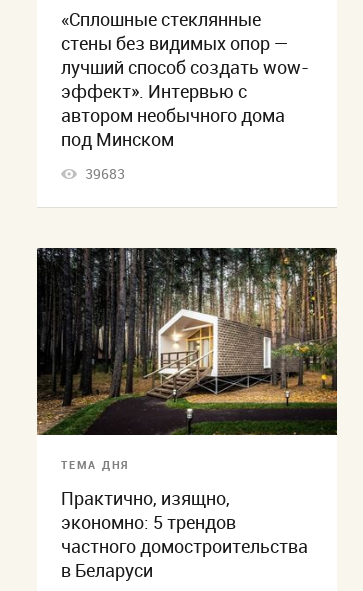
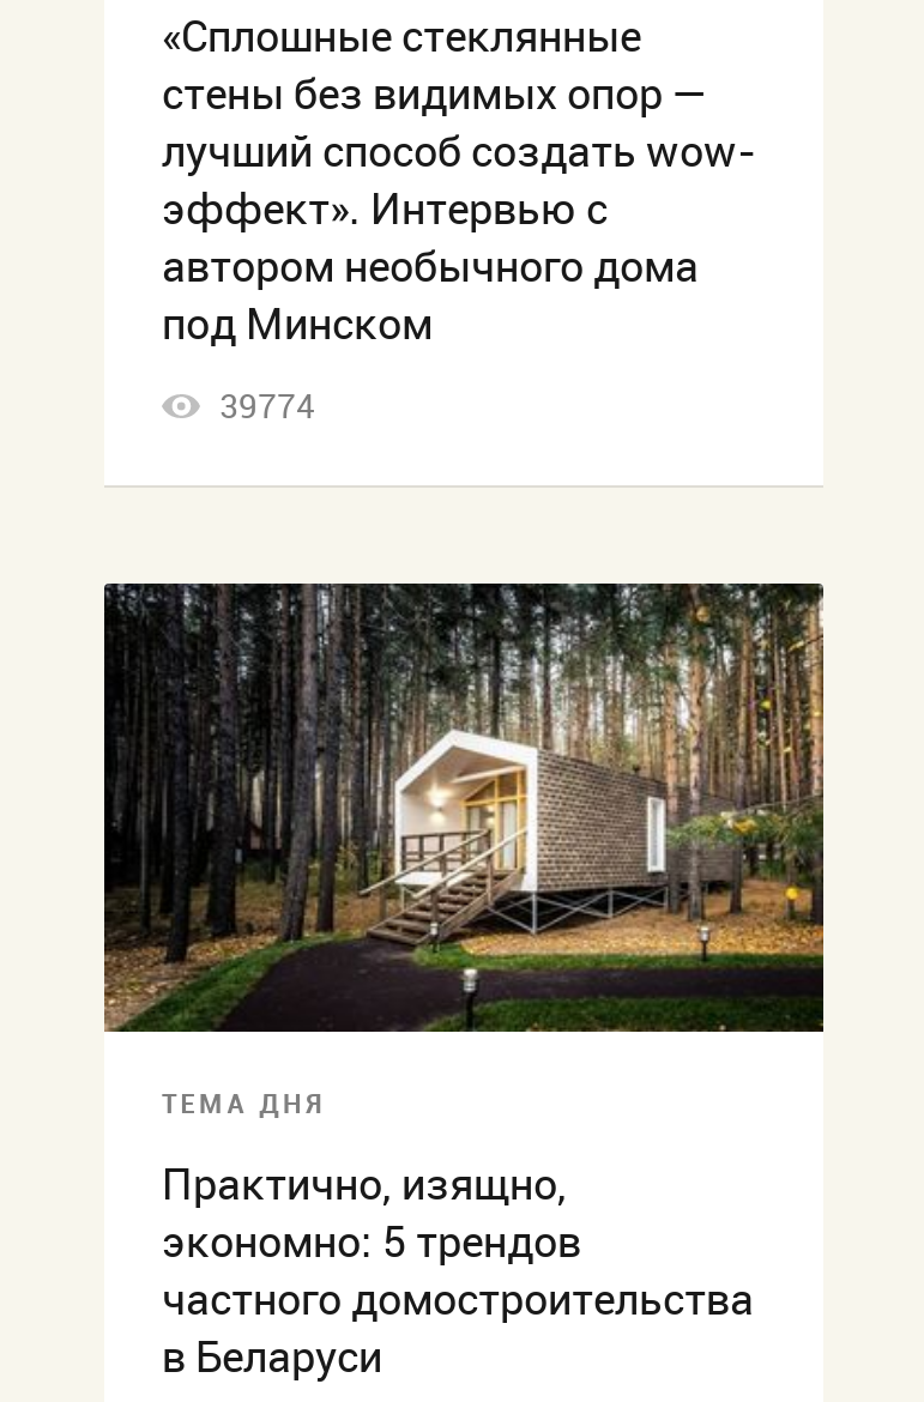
- 39683
+ 39774
